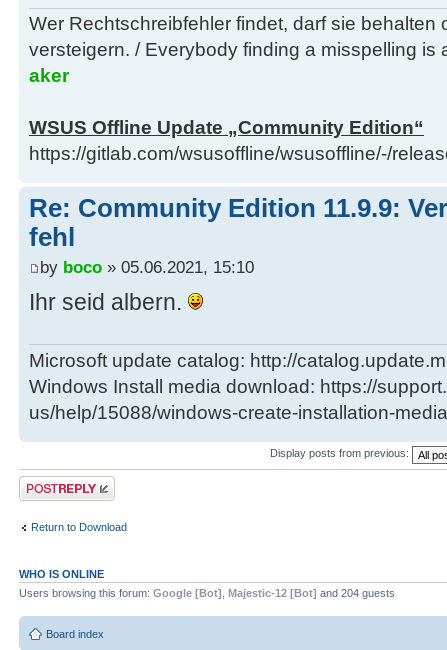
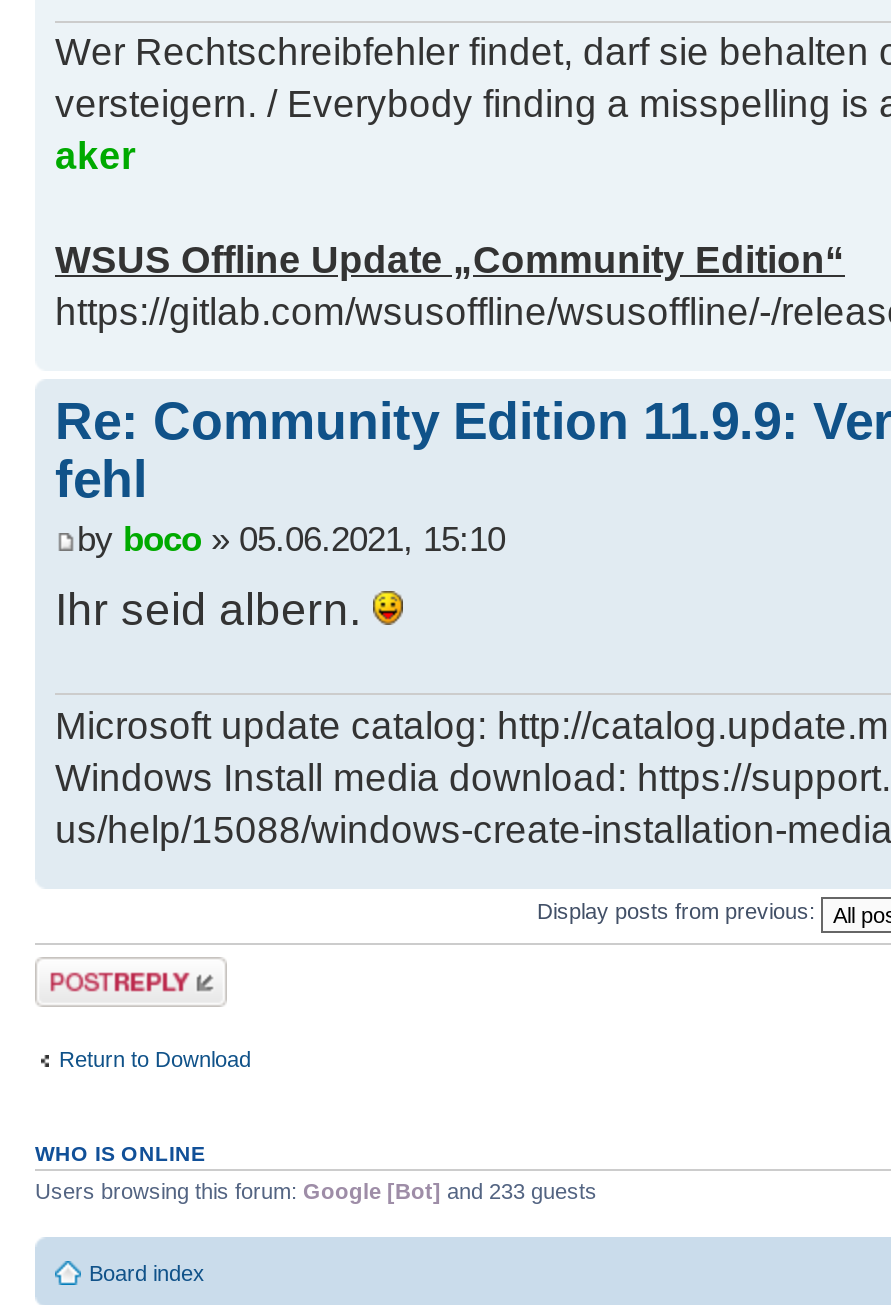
- Users browsing this forum: Google [Bot], Majestic-12 [Bot] and 204 guests
+ Users browsing this forum: Google [Bot] and 233 guests
